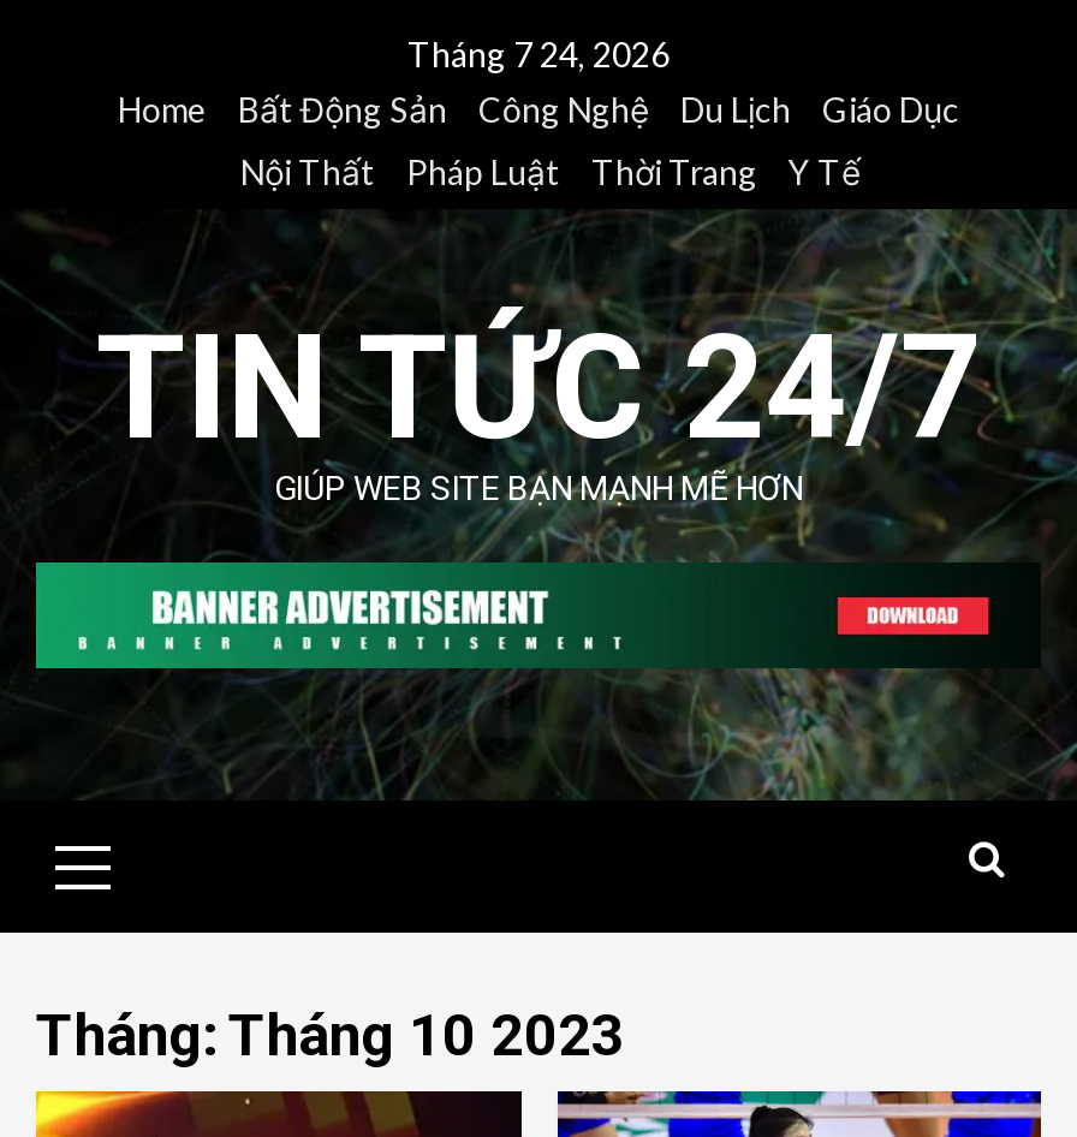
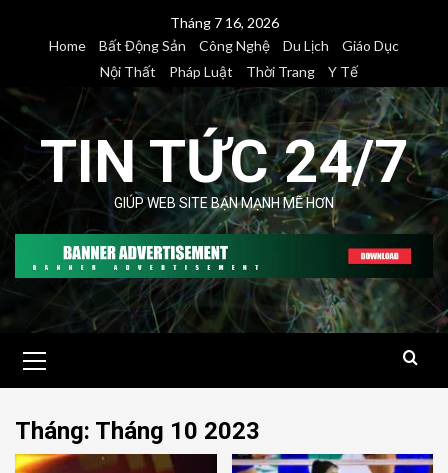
- Tháng 7 24, 2026
+ Tháng 7 16, 2026
